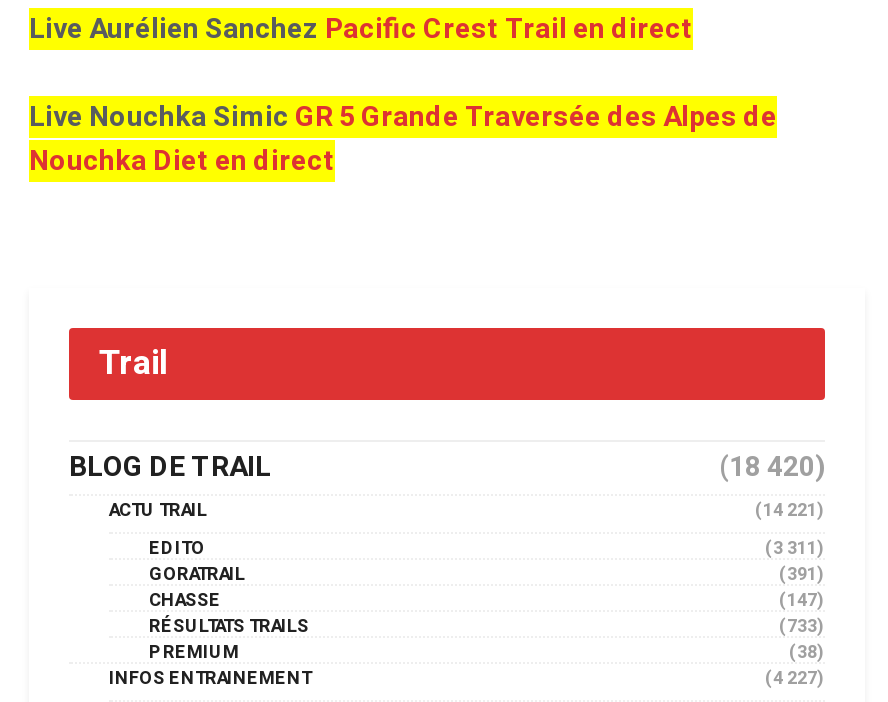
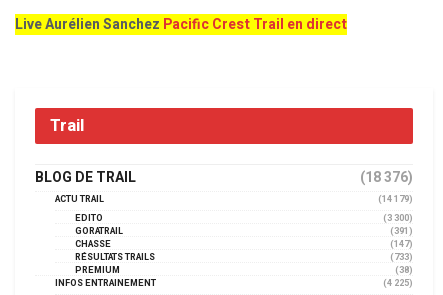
- Live Nouchka Simic GR 5 Grande Traversée des Alpes de
- Nouchka Diet en direct

- (18 420)
+ (18 376)

- (14 221)
+ (14 179)

- (3 311)
+ (3 300)

- (4 227)
+ (4 225)
